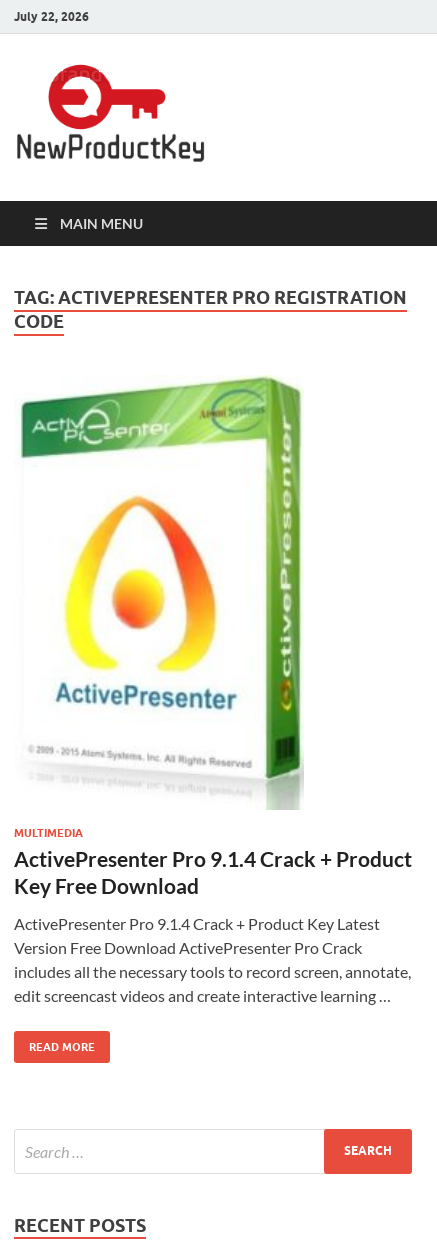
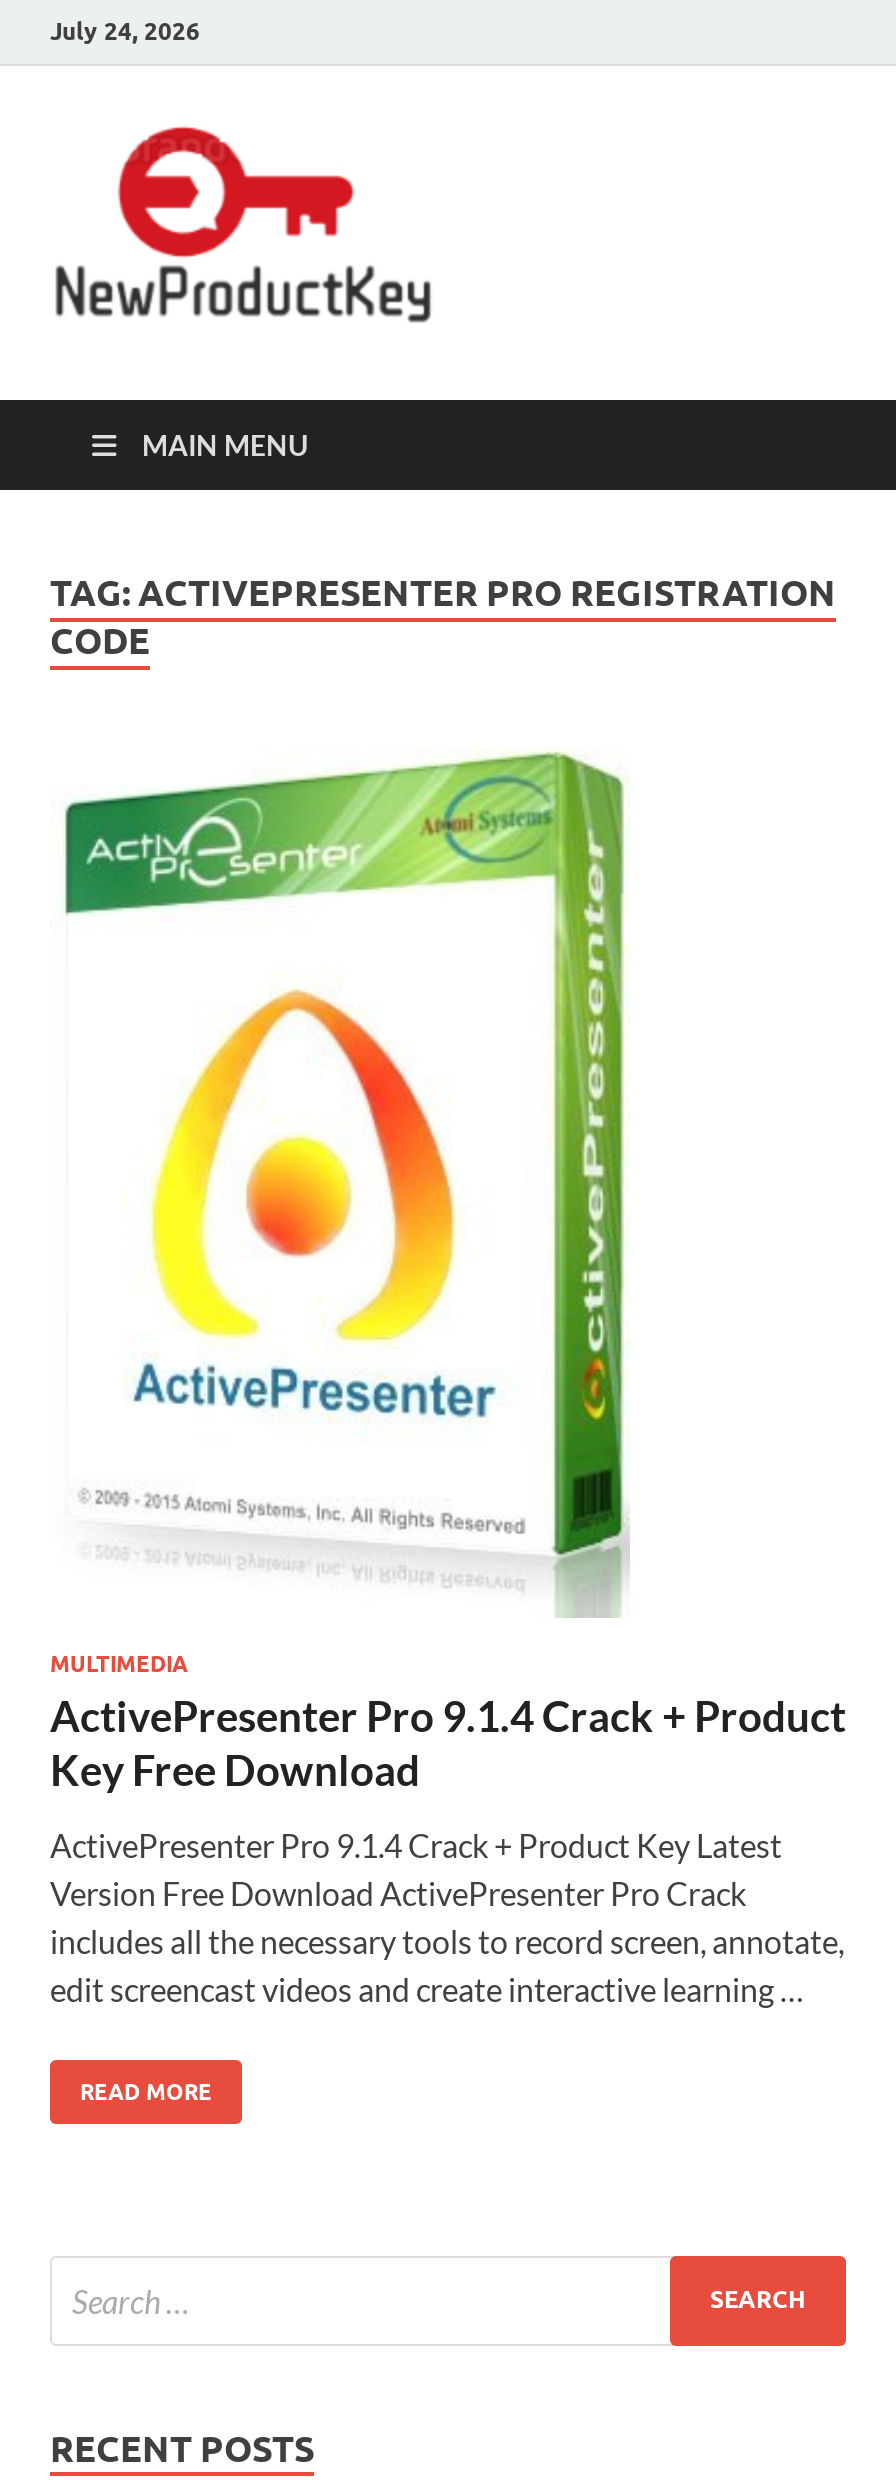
- July 22, 2026
+ July 24, 2026
